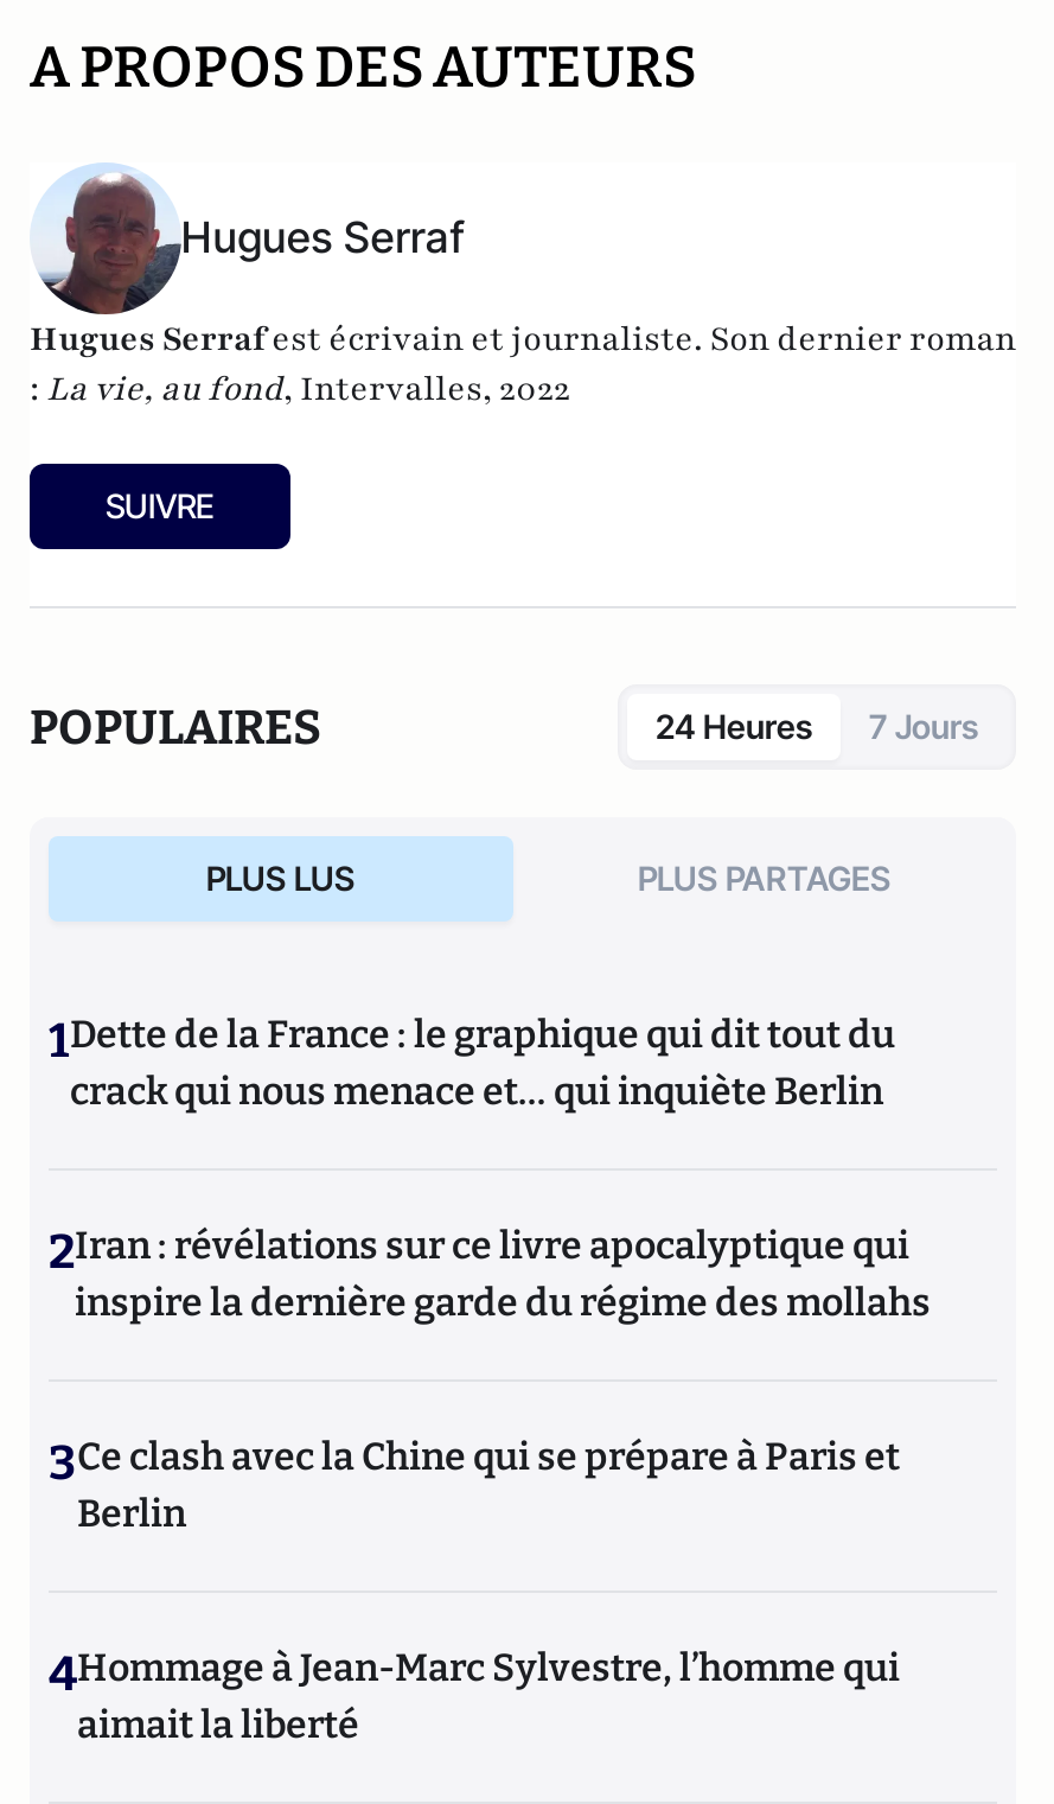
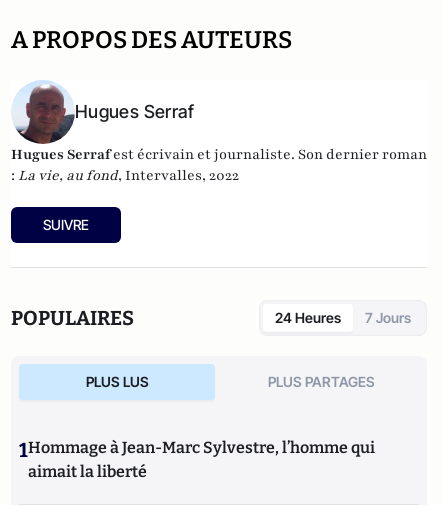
- 1Dette de la France : le graphique qui dit tout du
- crack qui nous menace et… qui inquiète Berlin
- 2Iran : révélations sur ce livre apocalyptique qui
- inspire la dernière garde du régime des mollahs
- 3Ce clash avec la Chine qui se prépare à Paris et
- Berlin
- 4Hommage à Jean-Marc Sylvestre, l’homme qui
+ 1Hommage à Jean-Marc Sylvestre, l’homme qui
